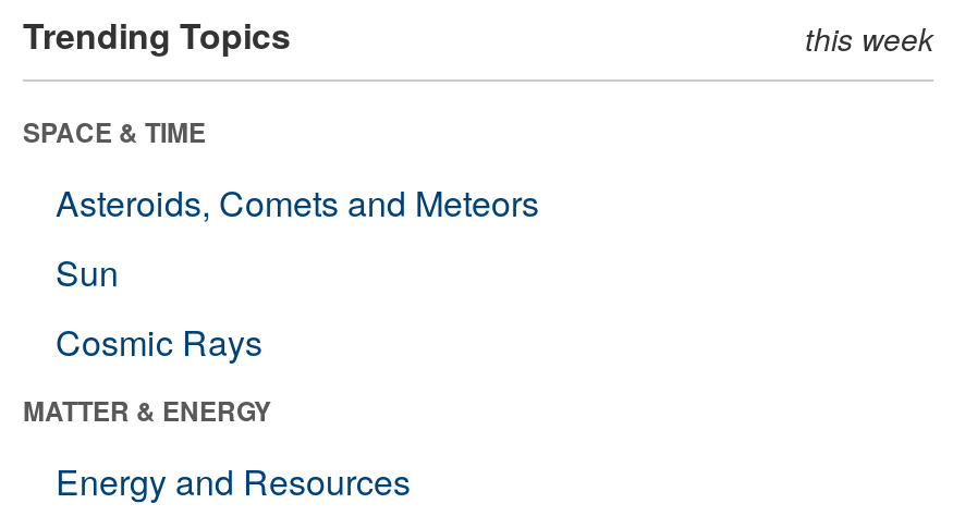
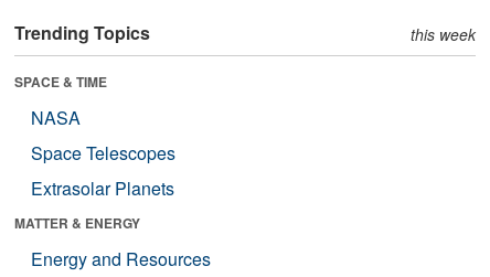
- Asteroids, Comets and Meteors
- Sun
- Cosmic Rays
+ NASA
+ Space Telescopes
+ Extrasolar Planets
